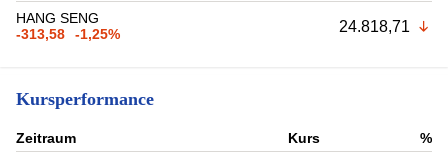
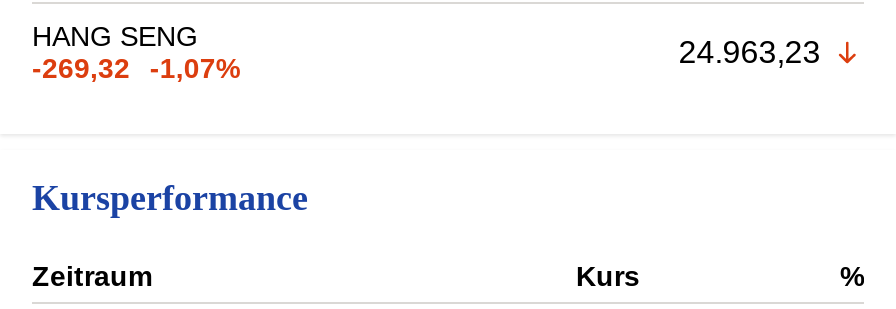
- 24.818,71
+ 24.963,23

- -313,58
+ -269,32

- -1,25%
+ -1,07%
